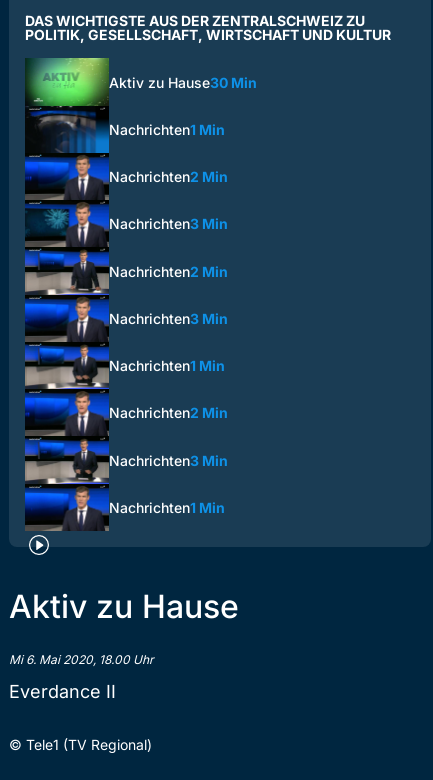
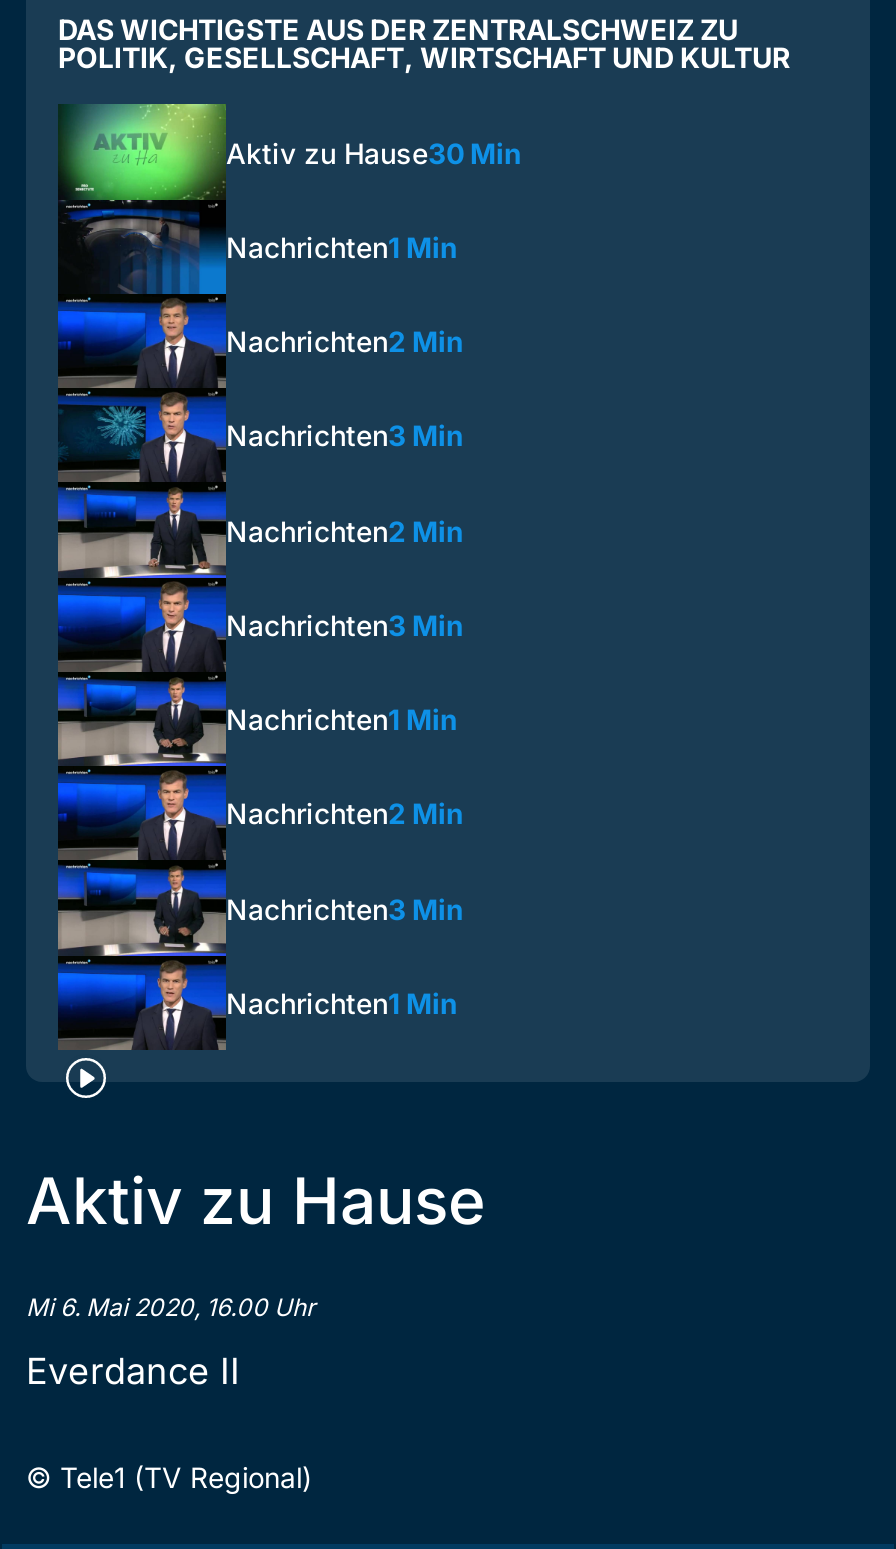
- Mi 6. Mai 2020, 18.00 Uhr
+ Mi 6. Mai 2020, 16.00 Uhr
